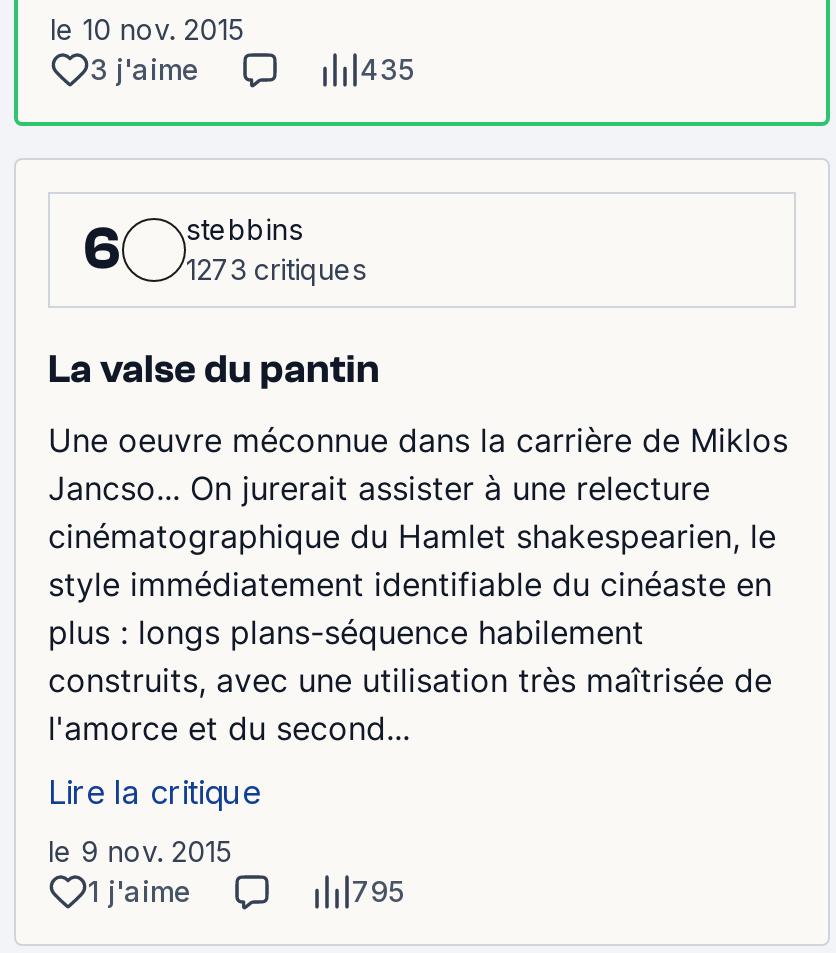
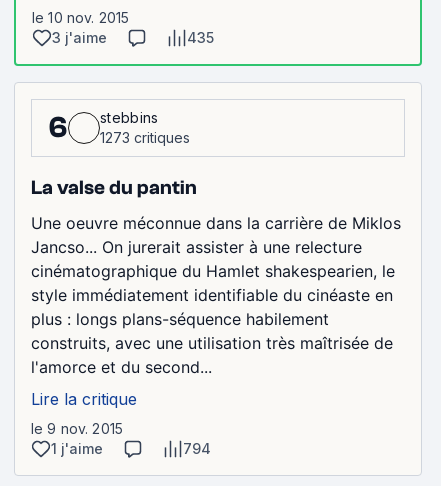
- 795
+ 794
